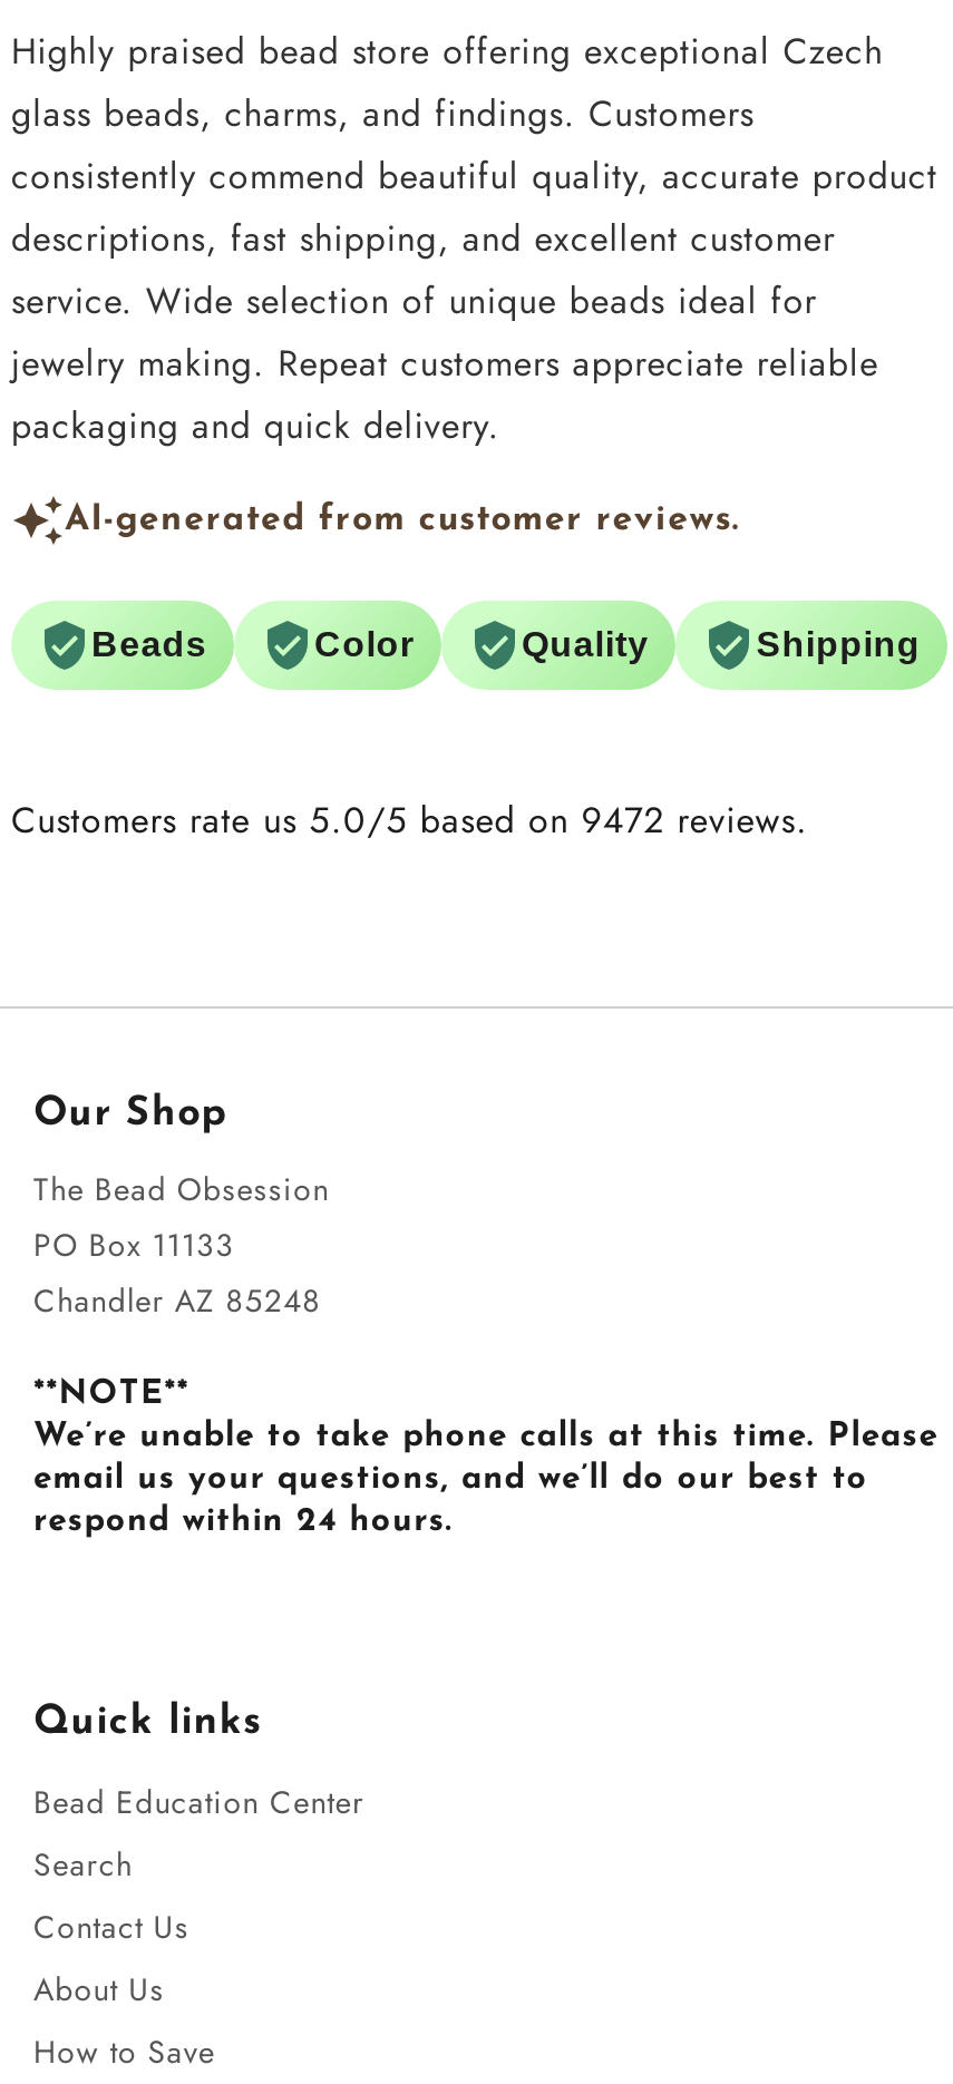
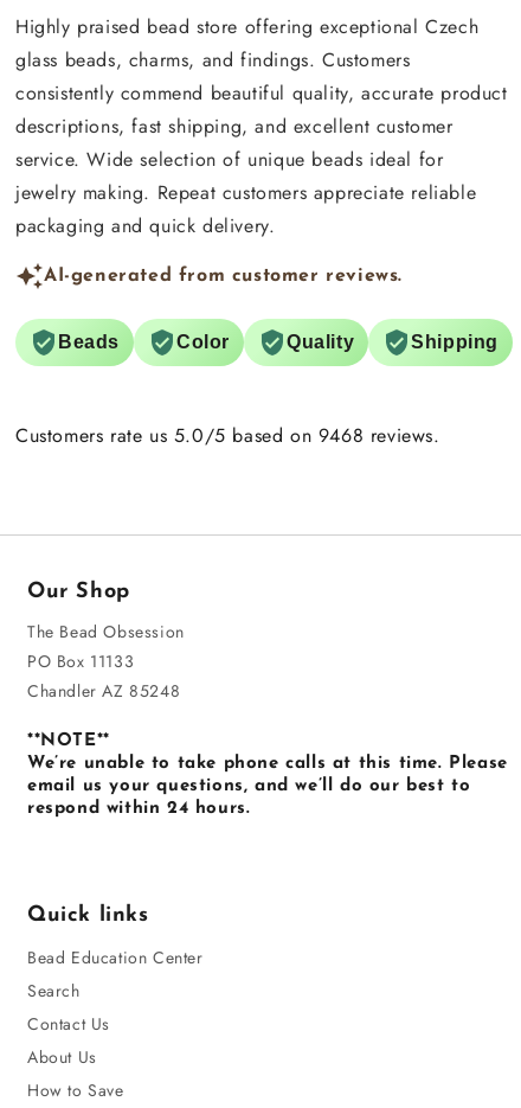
- Customers rate us 5.0/5 based on 9472 reviews.
+ Customers rate us 5.0/5 based on 9468 reviews.
